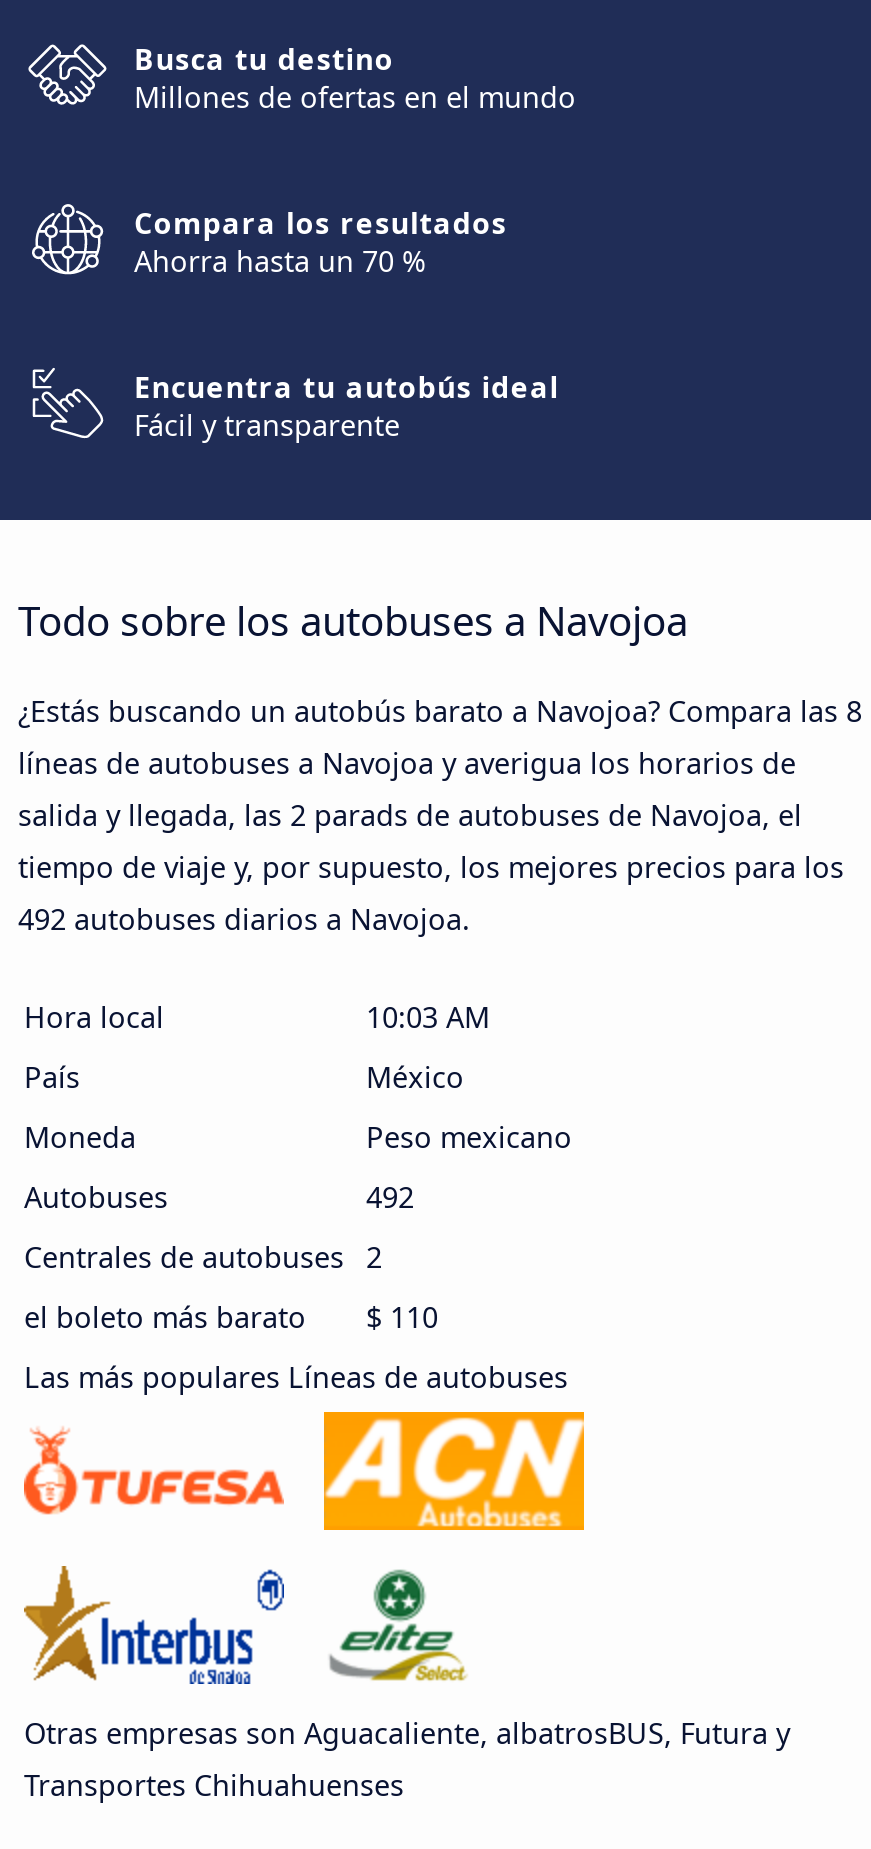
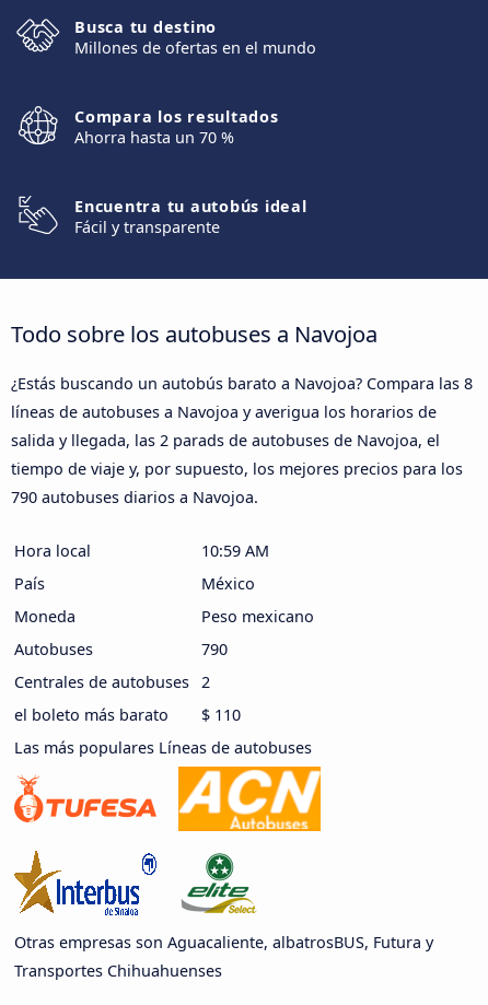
- 492 autobuses diarios a Navojoa.
+ 790 autobuses diarios a Navojoa.

- 10:03 AM
+ 10:59 AM

- 492
+ 790
